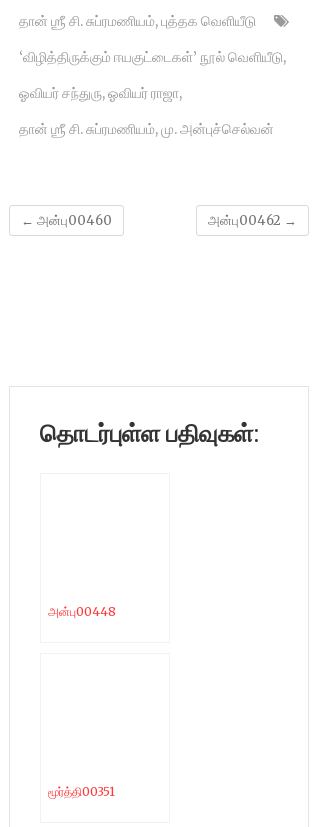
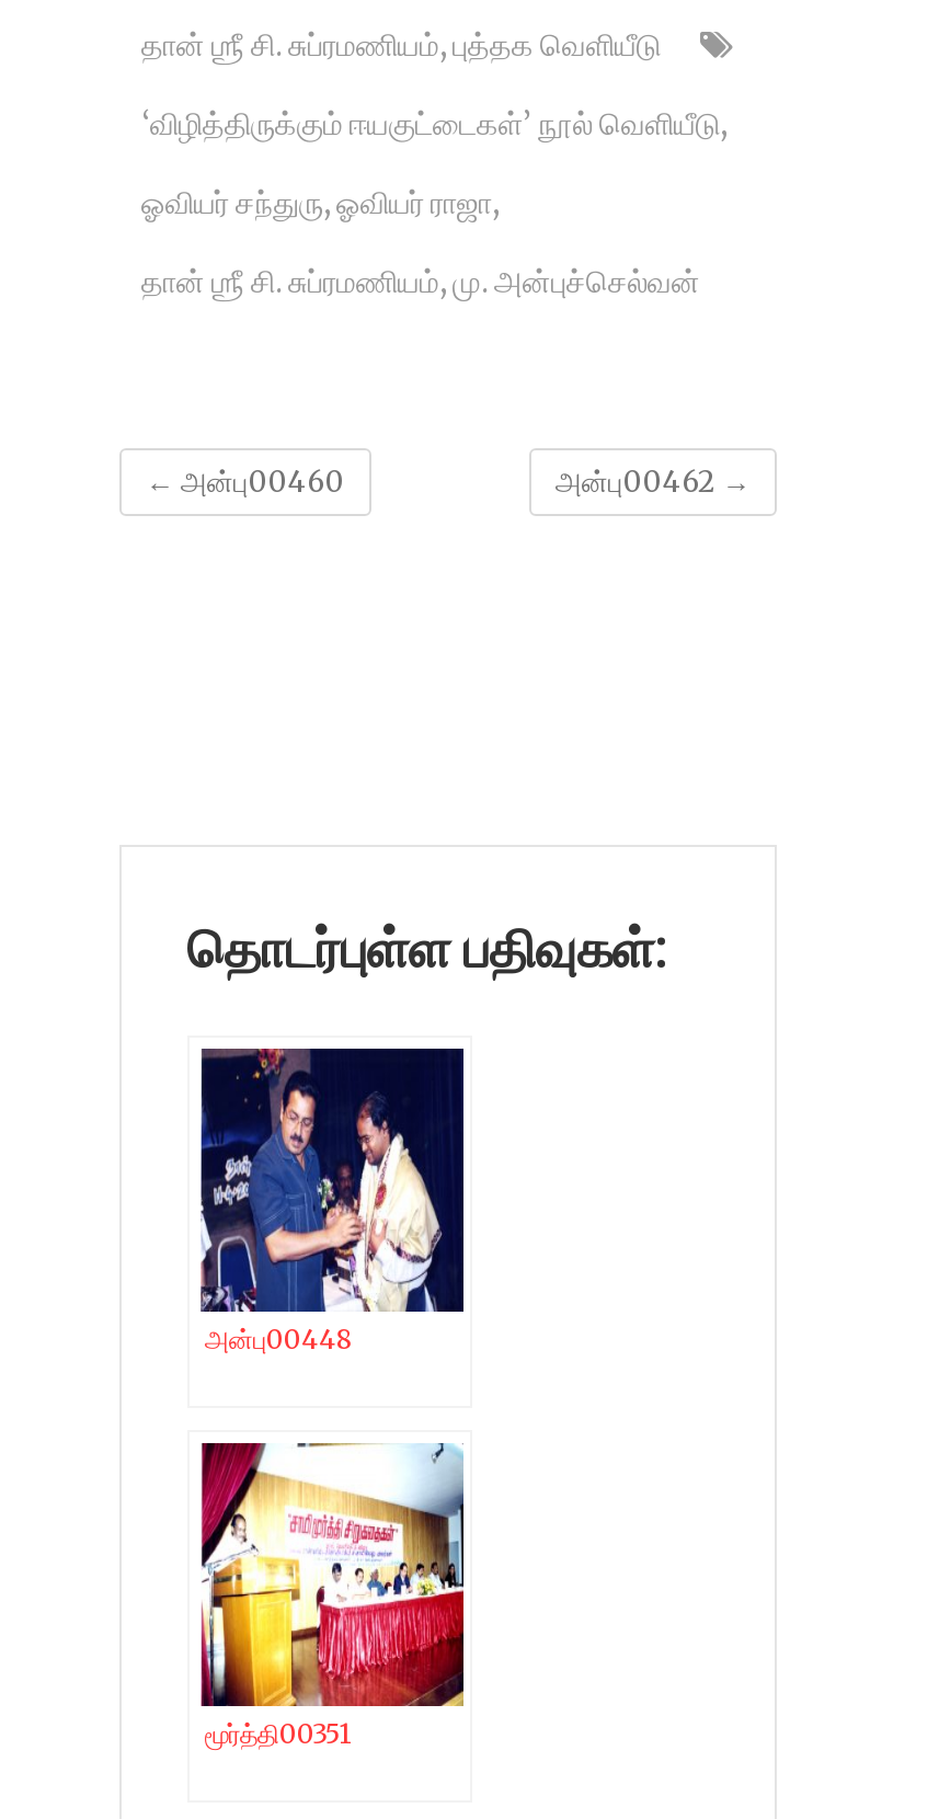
+ [image]

+ [image]
